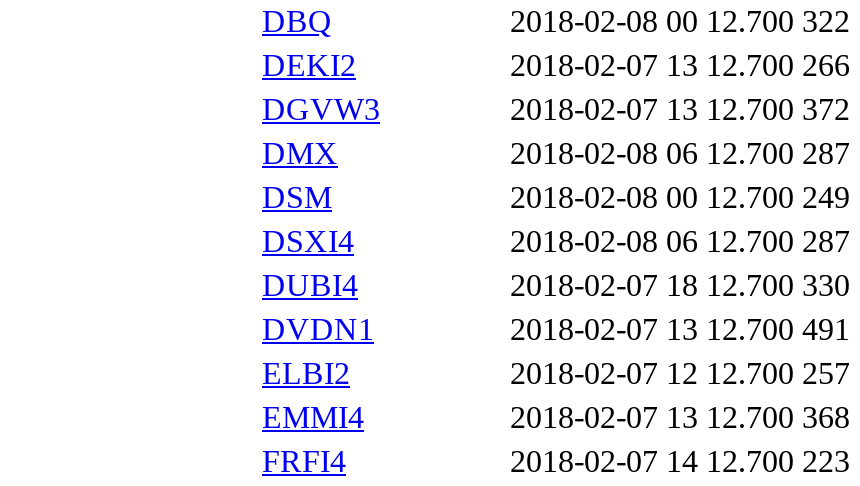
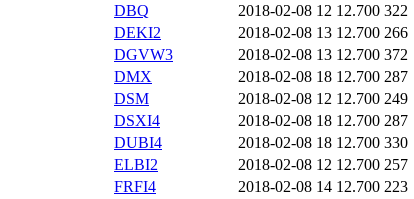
- 2018-02-08 00 12.700 322
+ 2018-02-08 12 12.700 322

- 2018-02-07 13 12.700 266
+ 2018-02-08 13 12.700 266

- 2018-02-07 13 12.700 372
+ 2018-02-08 13 12.700 372

- 2018-02-08 06 12.700 287
+ 2018-02-08 18 12.700 287

- 2018-02-08 00 12.700 249
+ 2018-02-08 12 12.700 249

- 2018-02-08 06 12.700 287
+ 2018-02-08 18 12.700 287

- 2018-02-07 18 12.700 330
- DVDN1
- 2018-02-07 13 12.700 491
+ 2018-02-08 18 12.700 330

- 2018-02-07 12 12.700 257
- EMMI4
- 2018-02-07 13 12.700 368
+ 2018-02-08 12 12.700 257

- 2018-02-07 14 12.700 223
+ 2018-02-08 14 12.700 223
